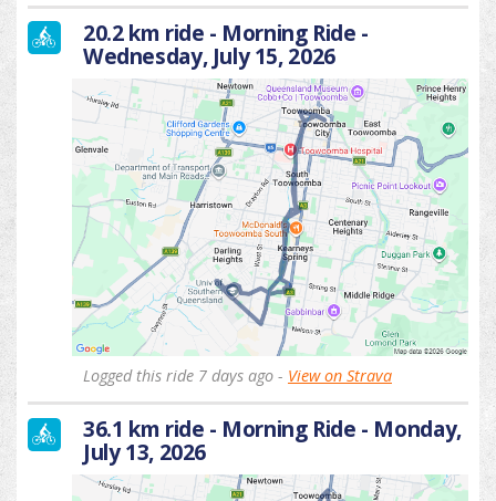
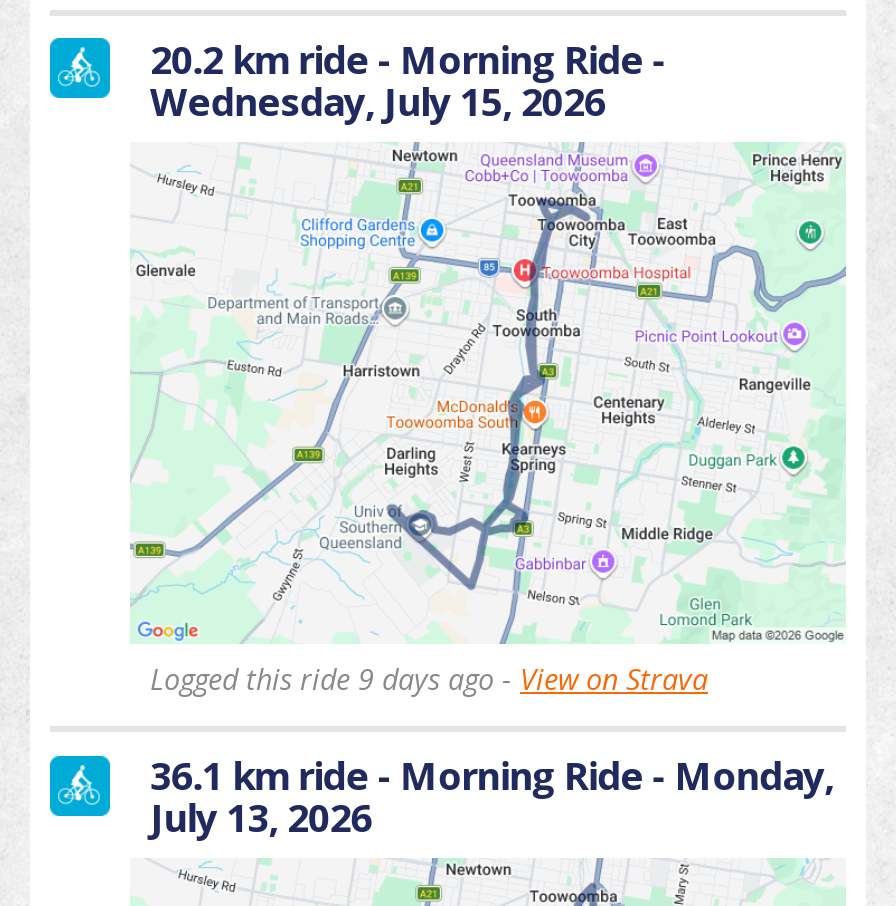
- Logged this ride 7 days ago - View on Strava
+ Logged this ride 9 days ago - View on Strava
